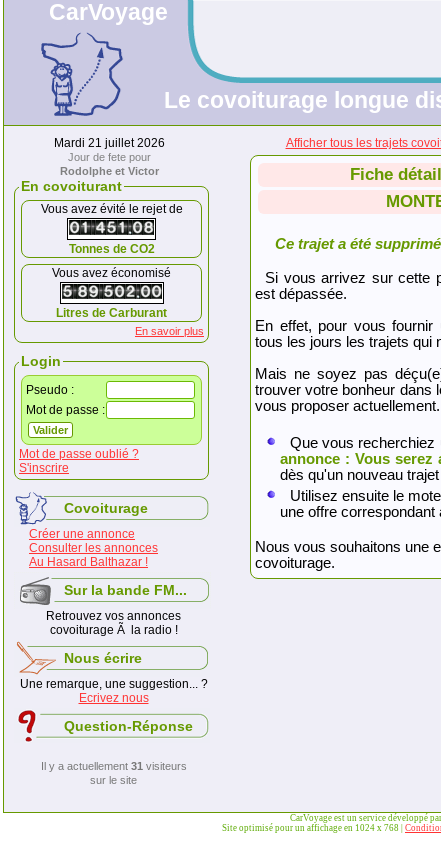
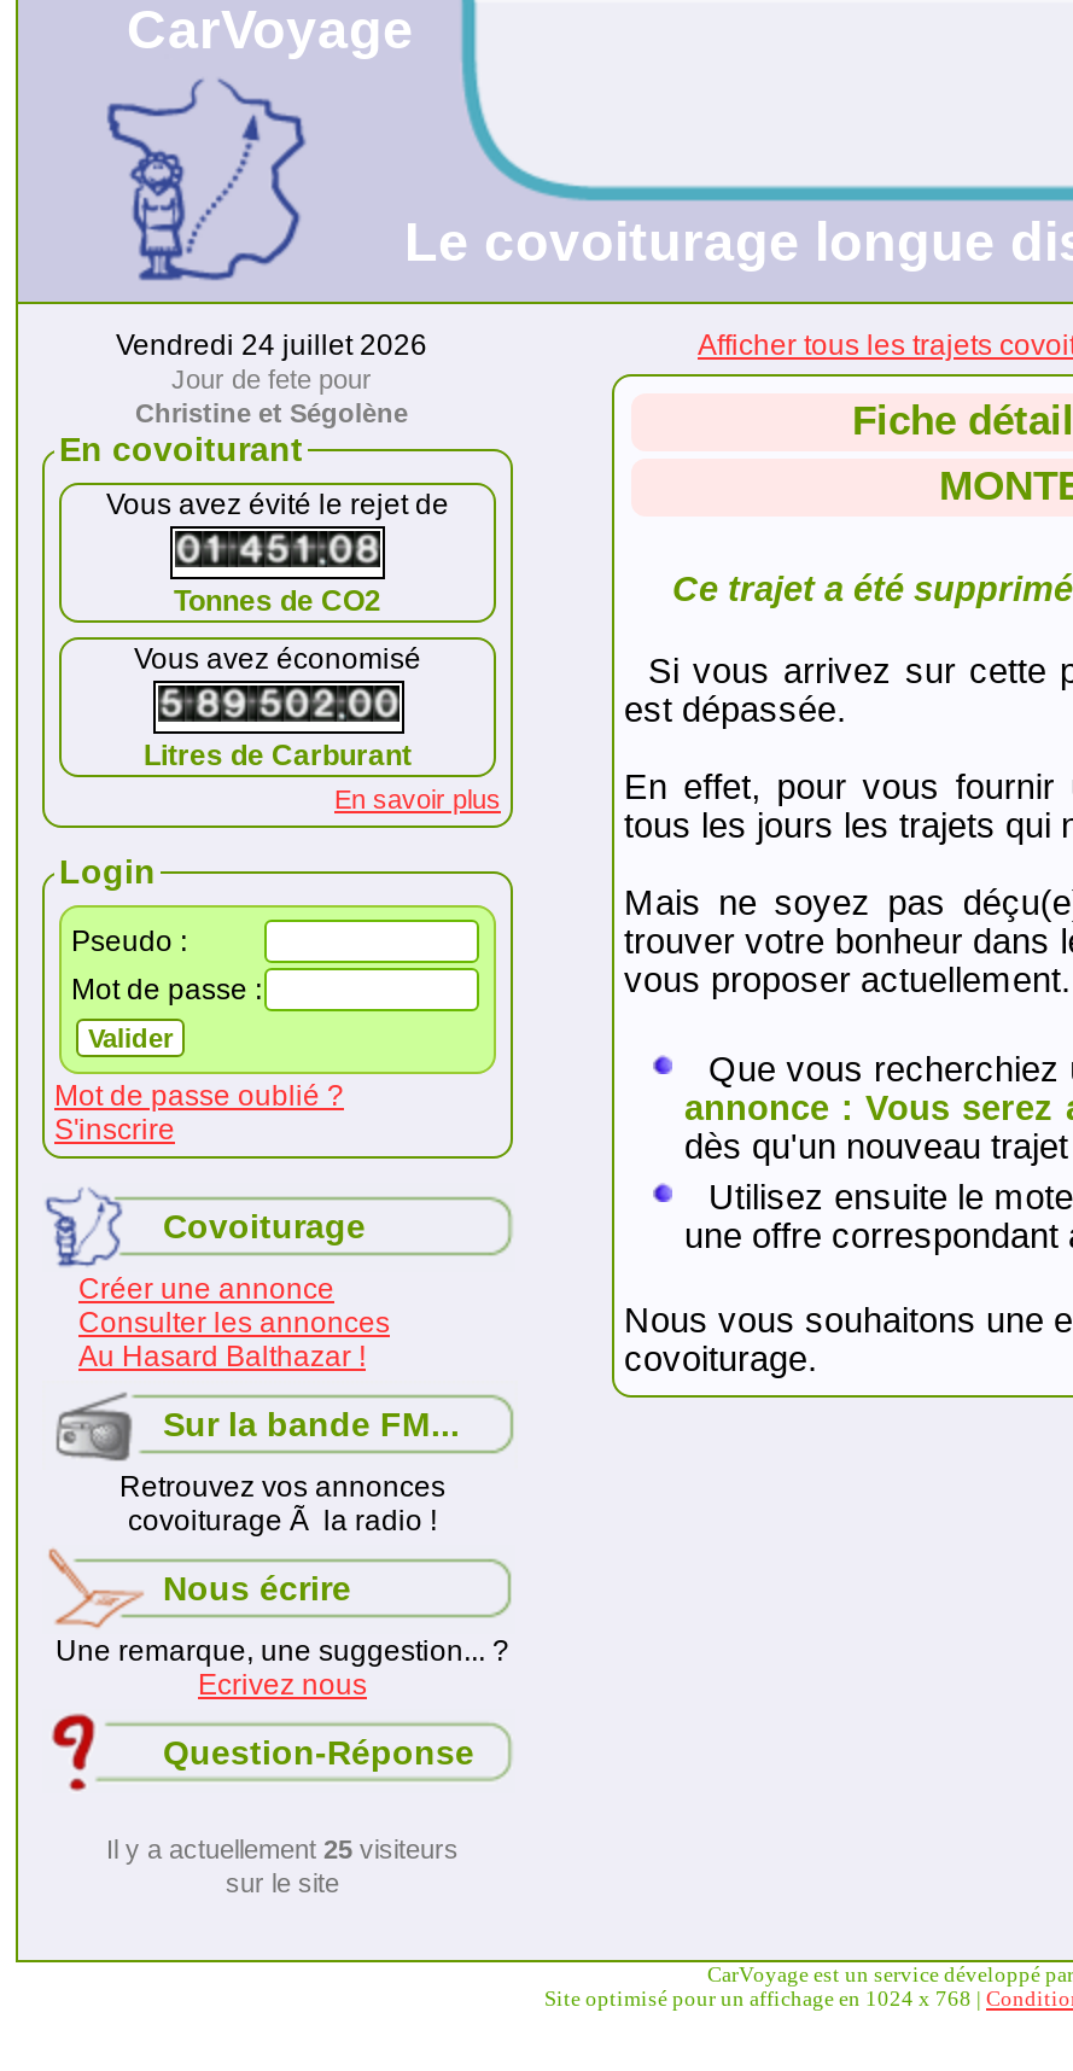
- Mardi 21 juillet 2026
+ Vendredi 24 juillet 2026

- Rodolphe et Victor
+ Christine et Ségolène

- Il y a actuellement 31 visiteurs
+ Il y a actuellement 25 visiteurs
